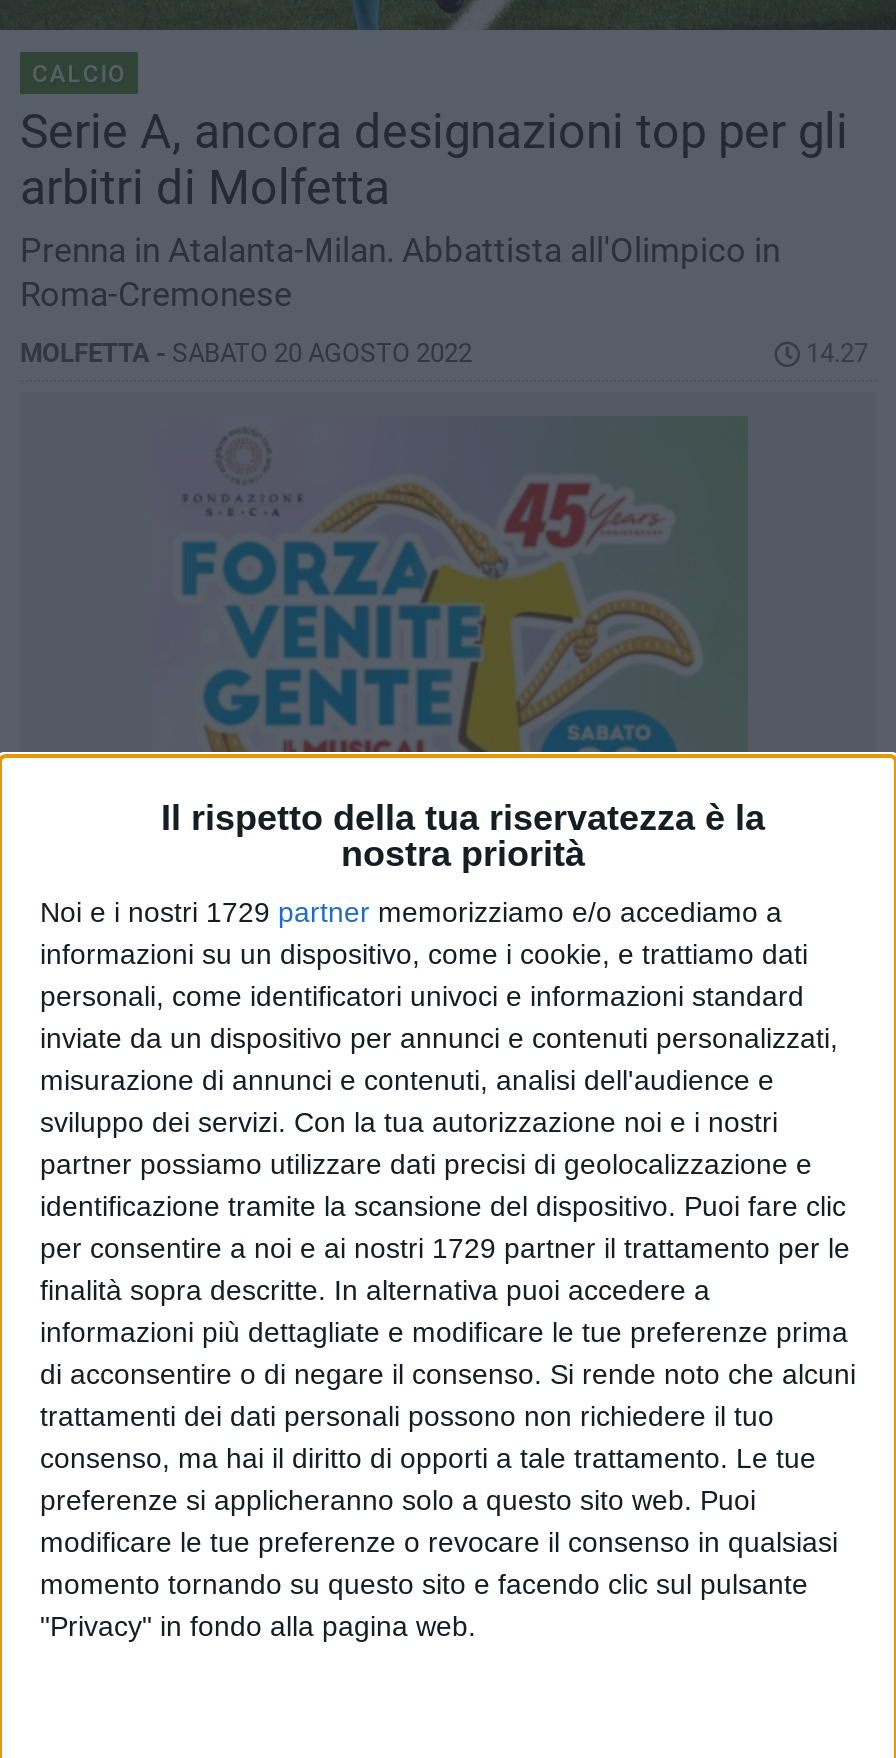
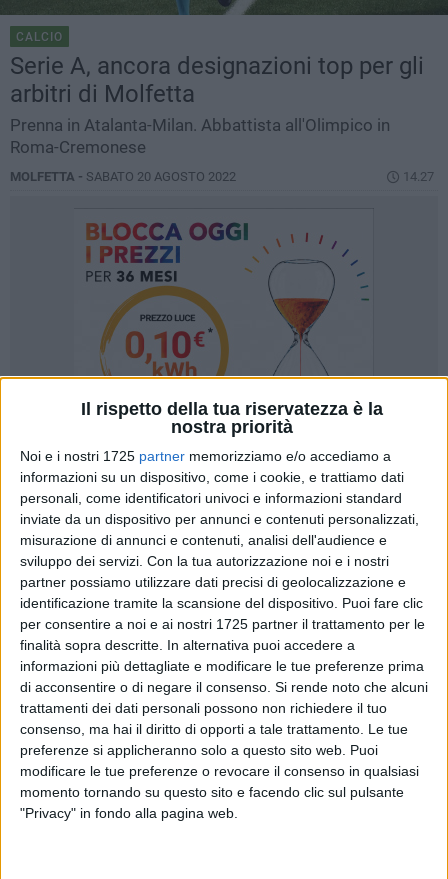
- [image]
+ [image]

- Noi e i nostri 1729 partner memorizziamo e/o accediamo a
+ Noi e i nostri 1725 partner memorizziamo e/o accediamo a

- per consentire a noi e ai nostri 1729 partner il trattamento per le
+ per consentire a noi e ai nostri 1725 partner il trattamento per le
